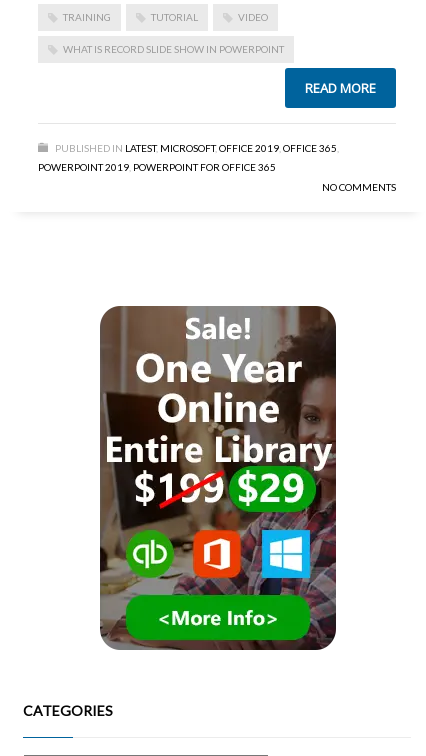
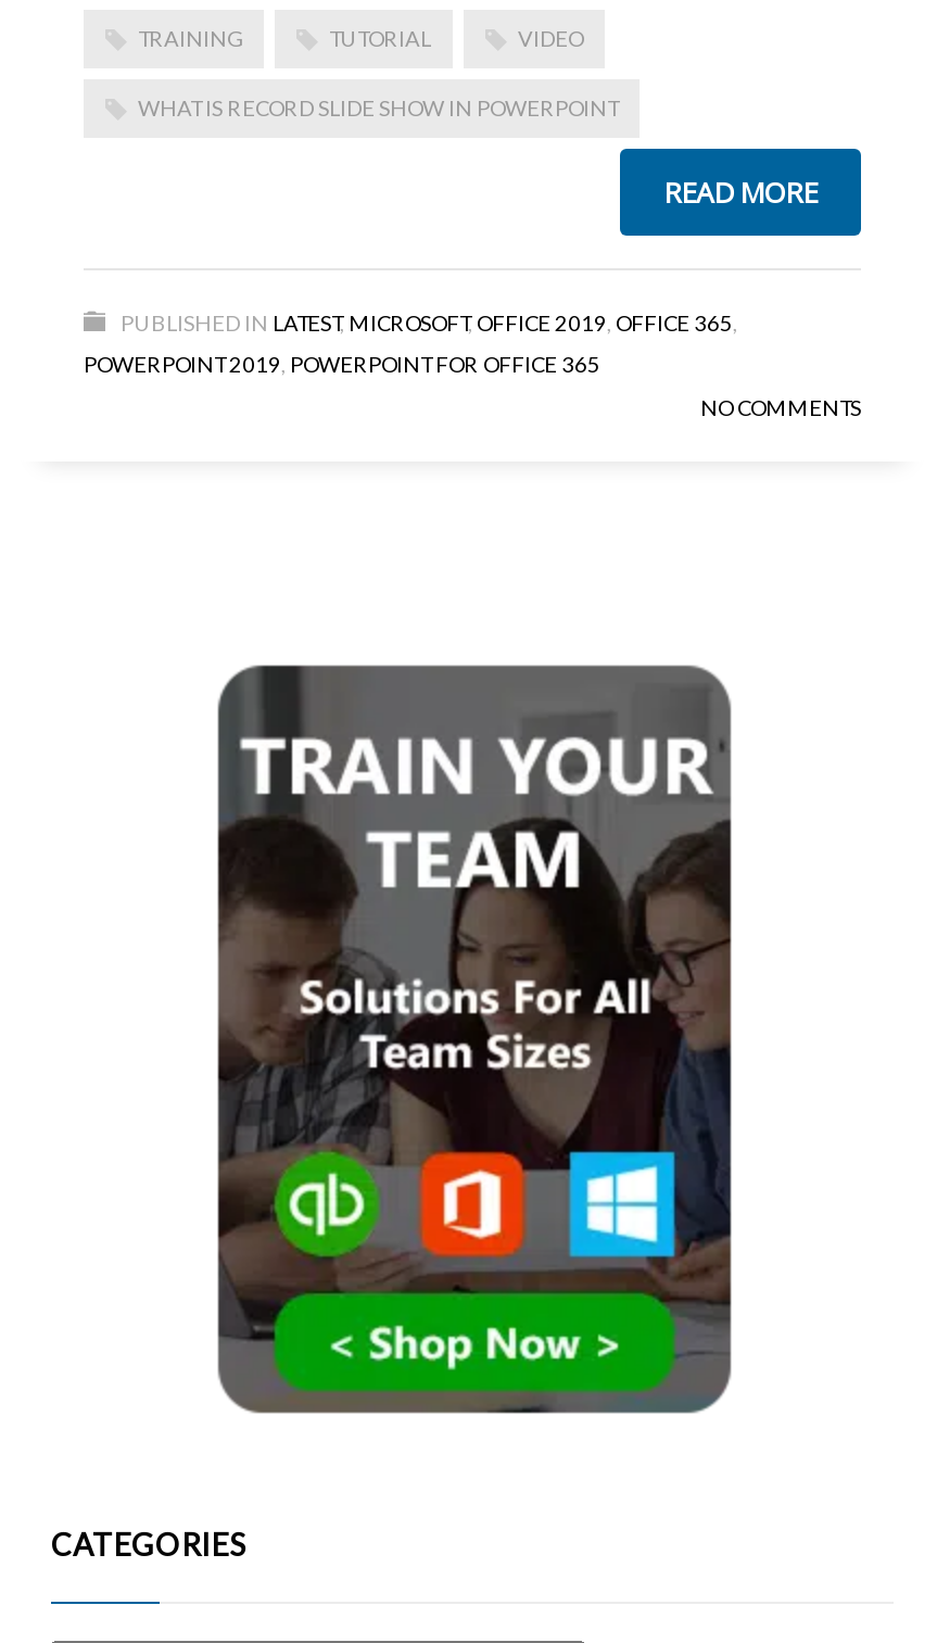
- [image]
+ [image]
